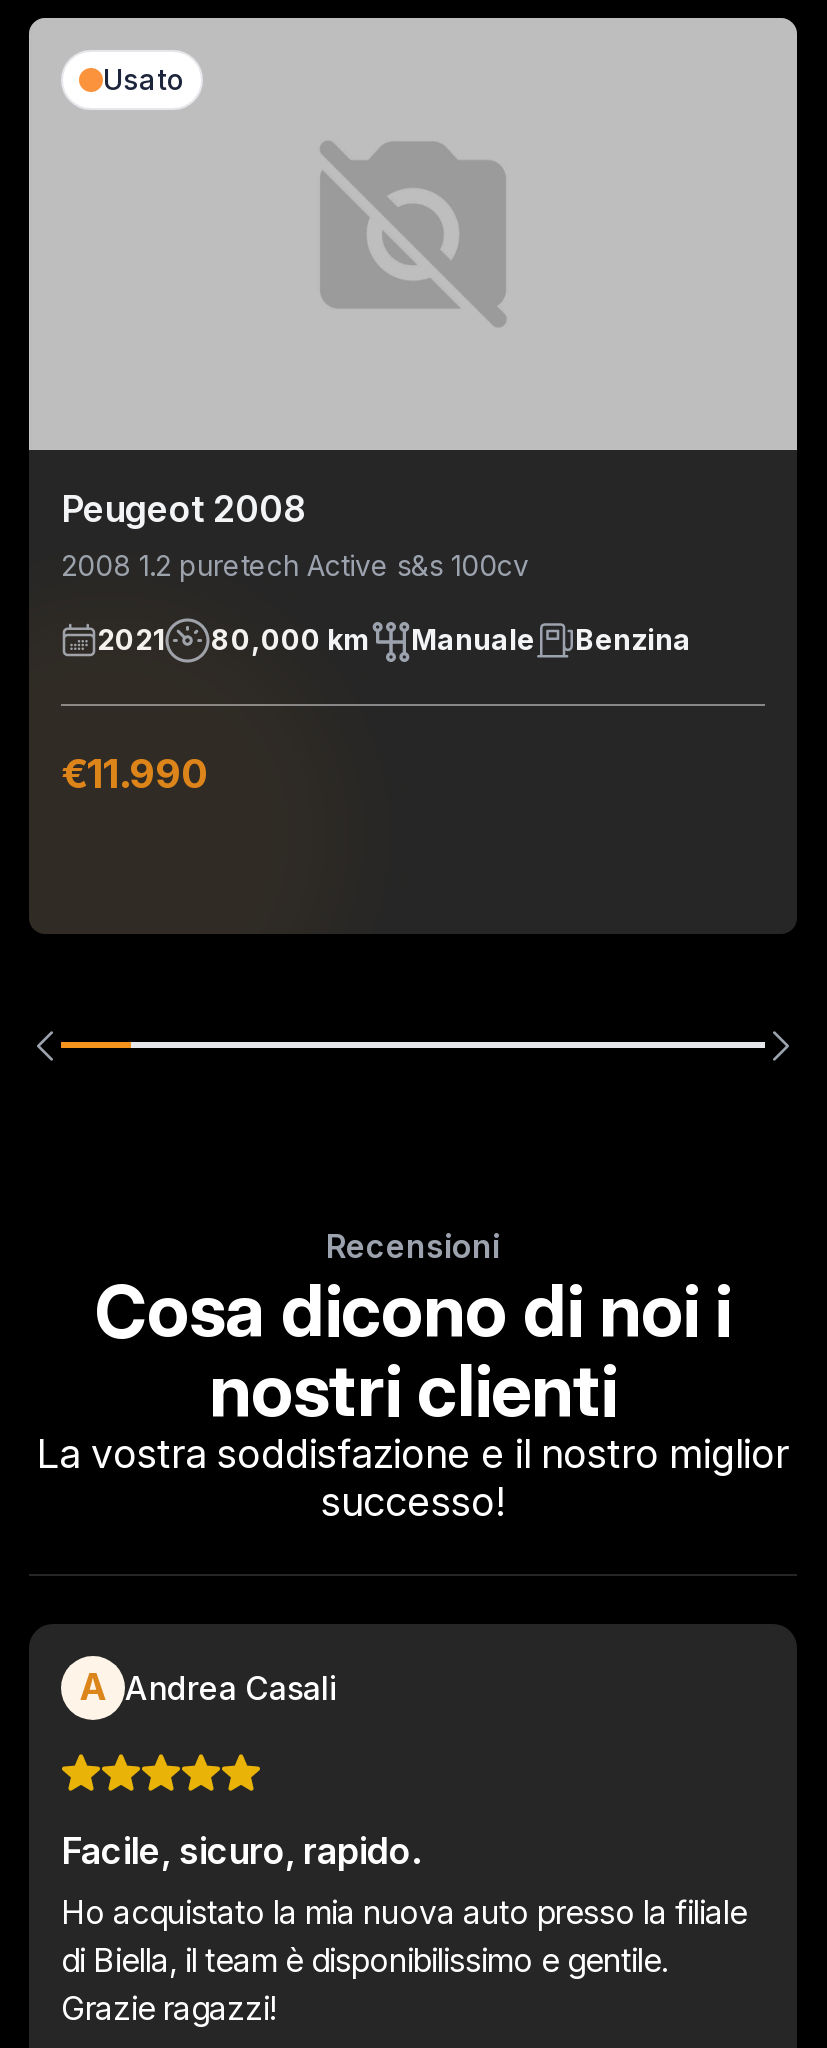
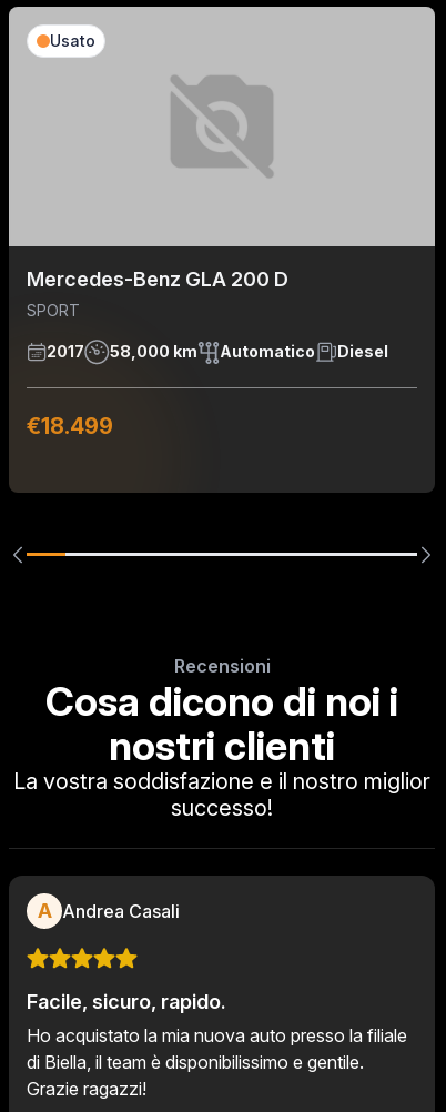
- Peugeot 2008
- 2008 1.2 puretech Active s&s 100cv
+ Mercedes-Benz GLA 200 D
+ SPORT

- 2021
- 80,000 km
- Manuale
- Benzina
+ 2017
+ 58,000 km
+ Automatico
+ Diesel

- €11.990
+ €18.499
